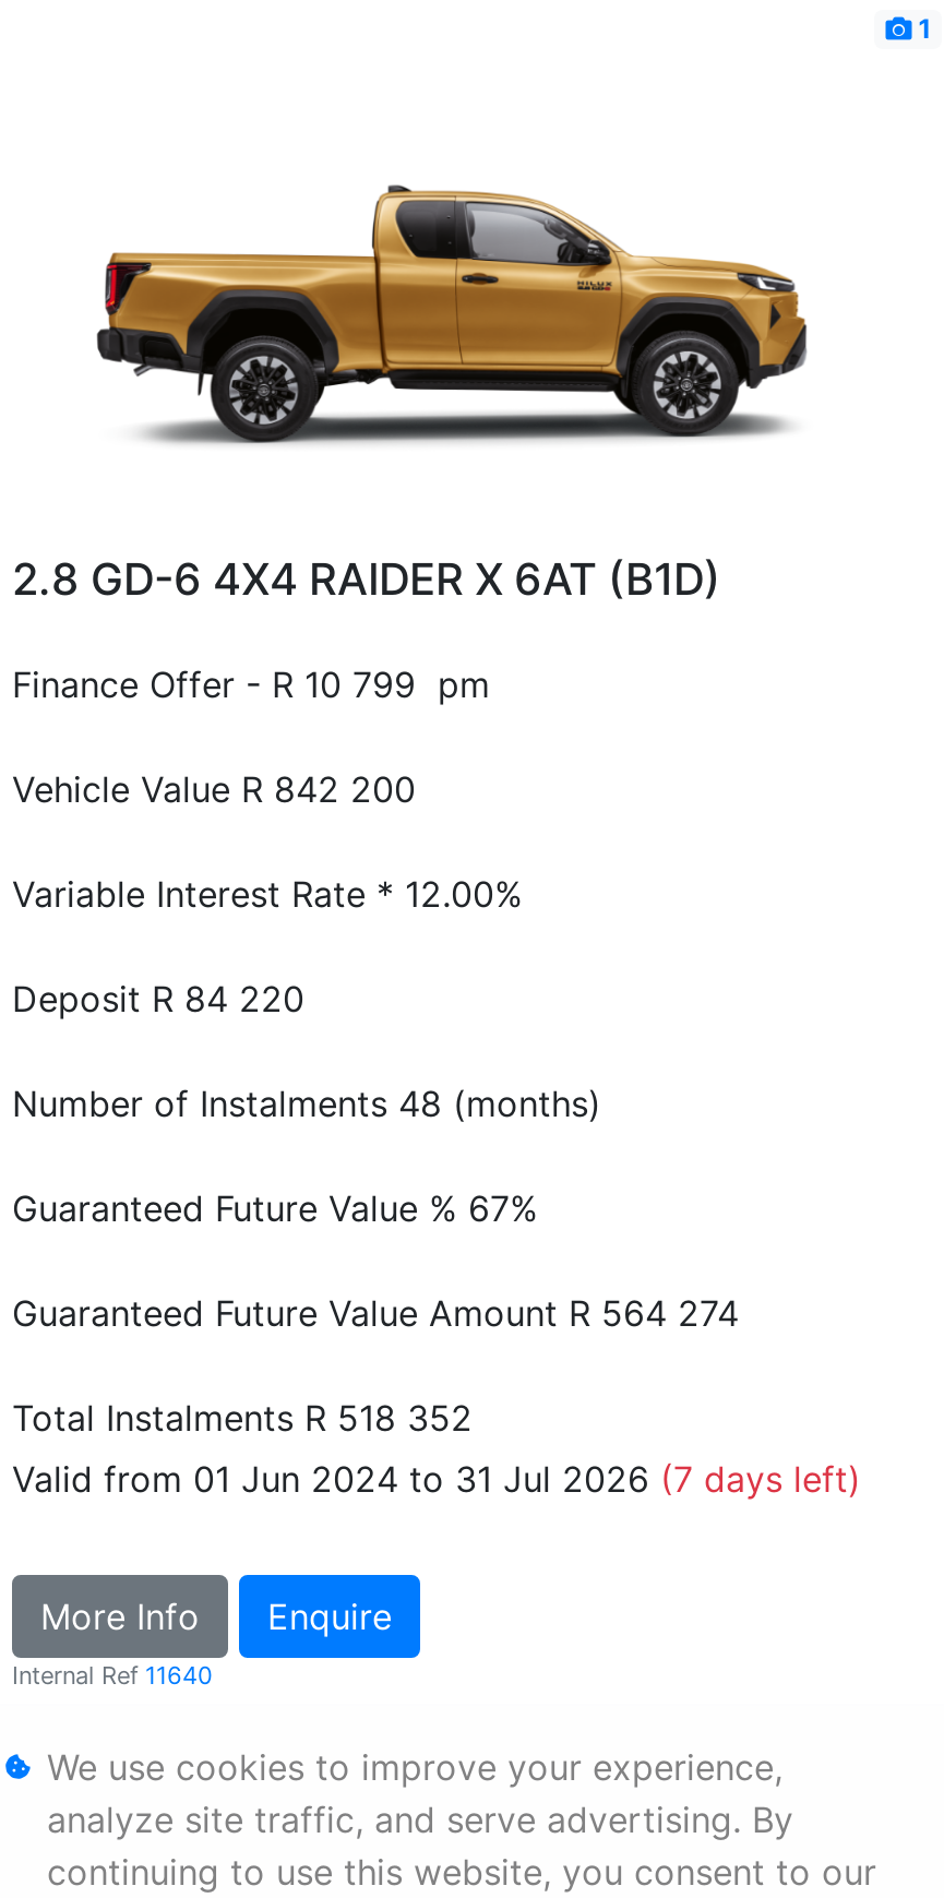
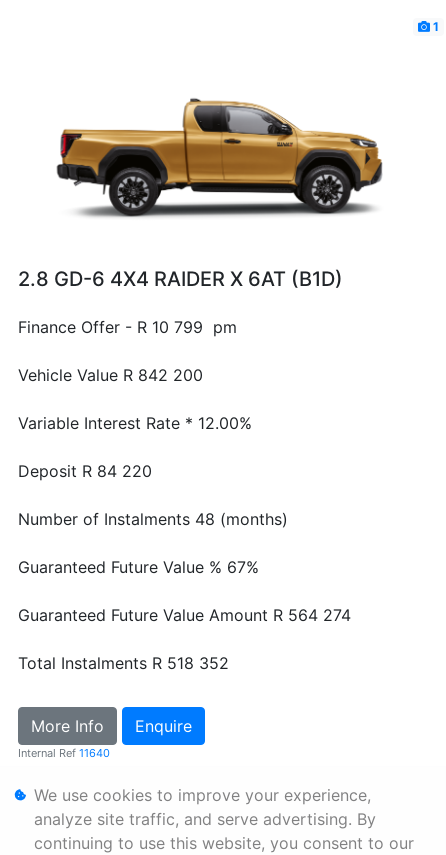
- Valid from 01 Jun 2024 to 31 Jul 2026 (7 days left)
